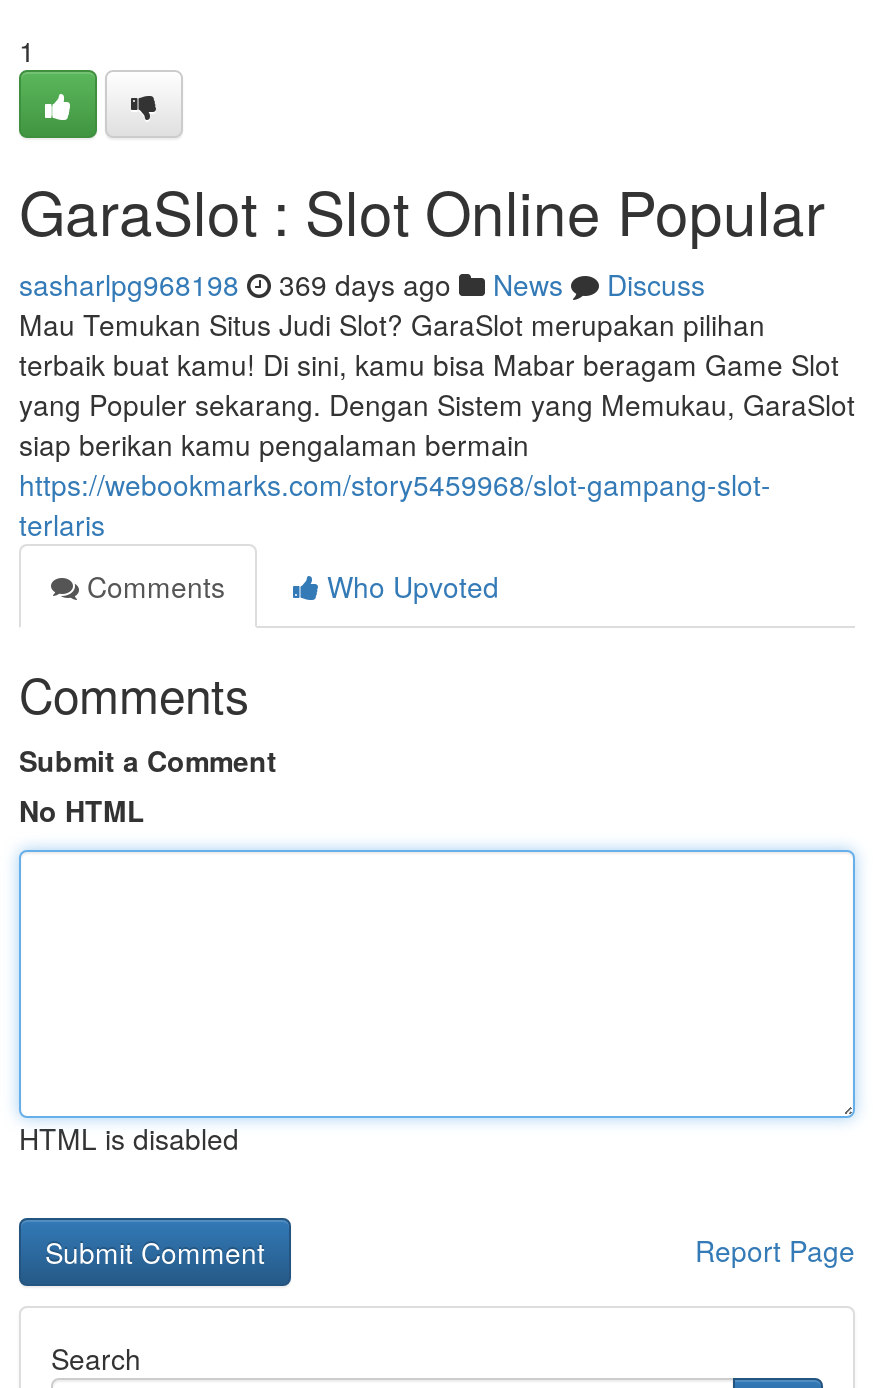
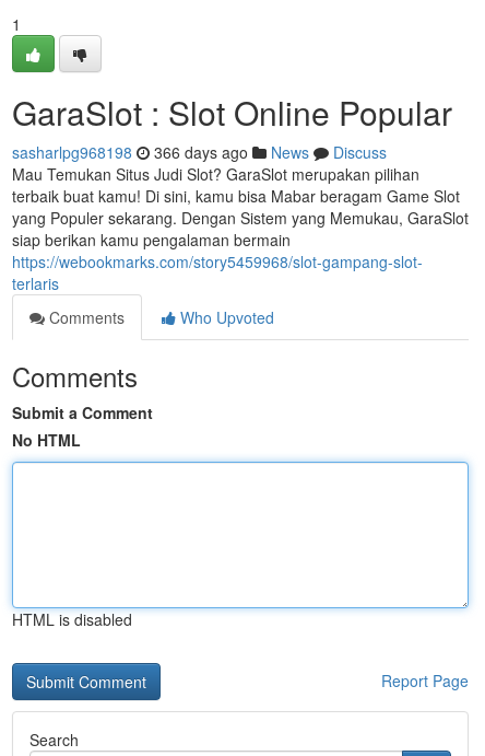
- sasharlpg968198 369 days ago News Discuss
+ sasharlpg968198 366 days ago News Discuss
